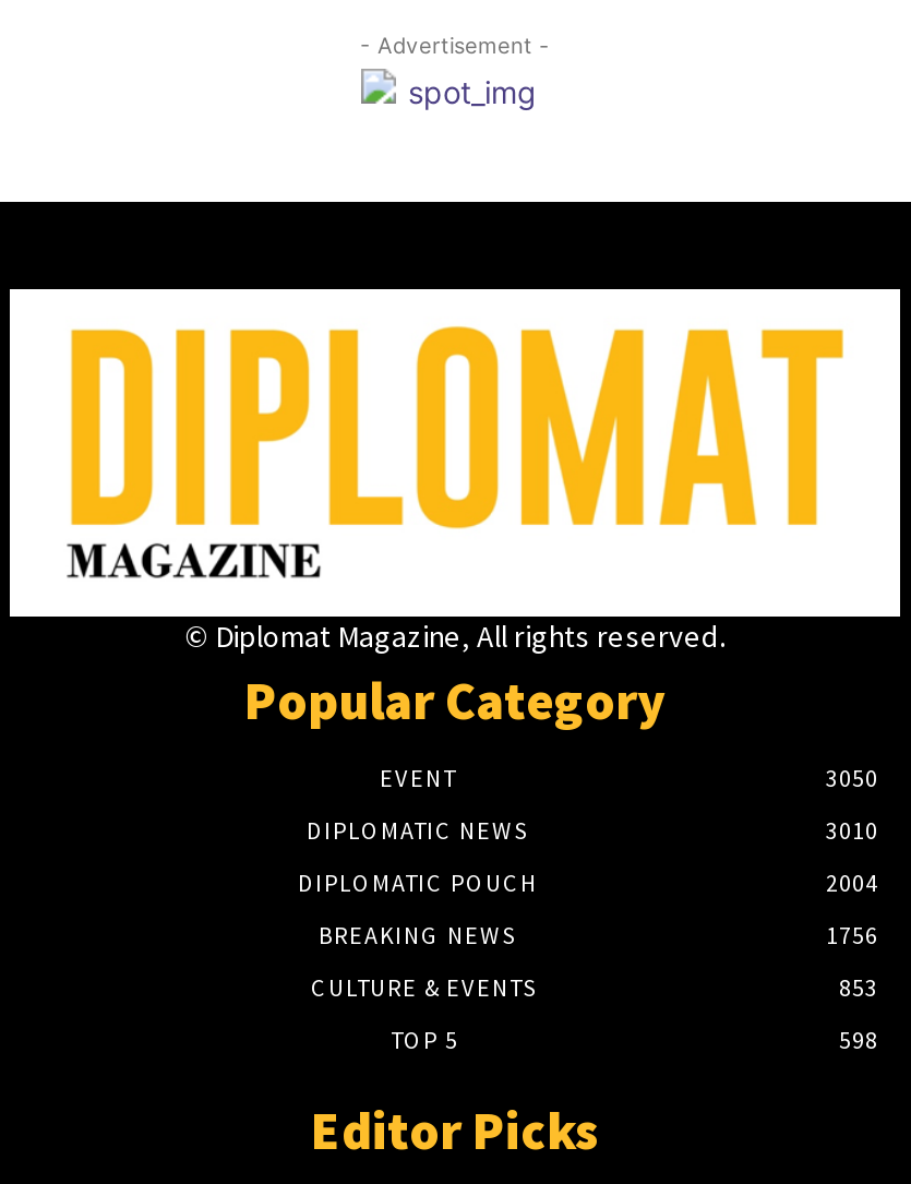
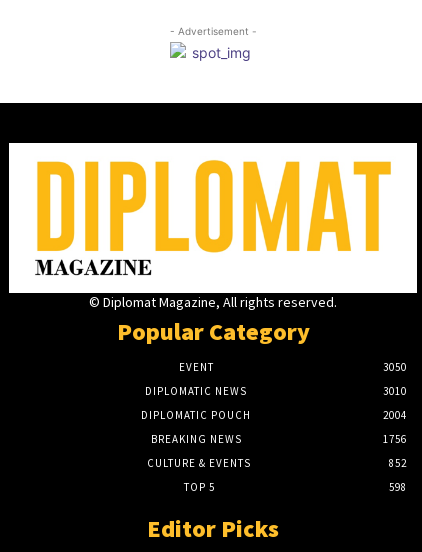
- 853
+ 852
